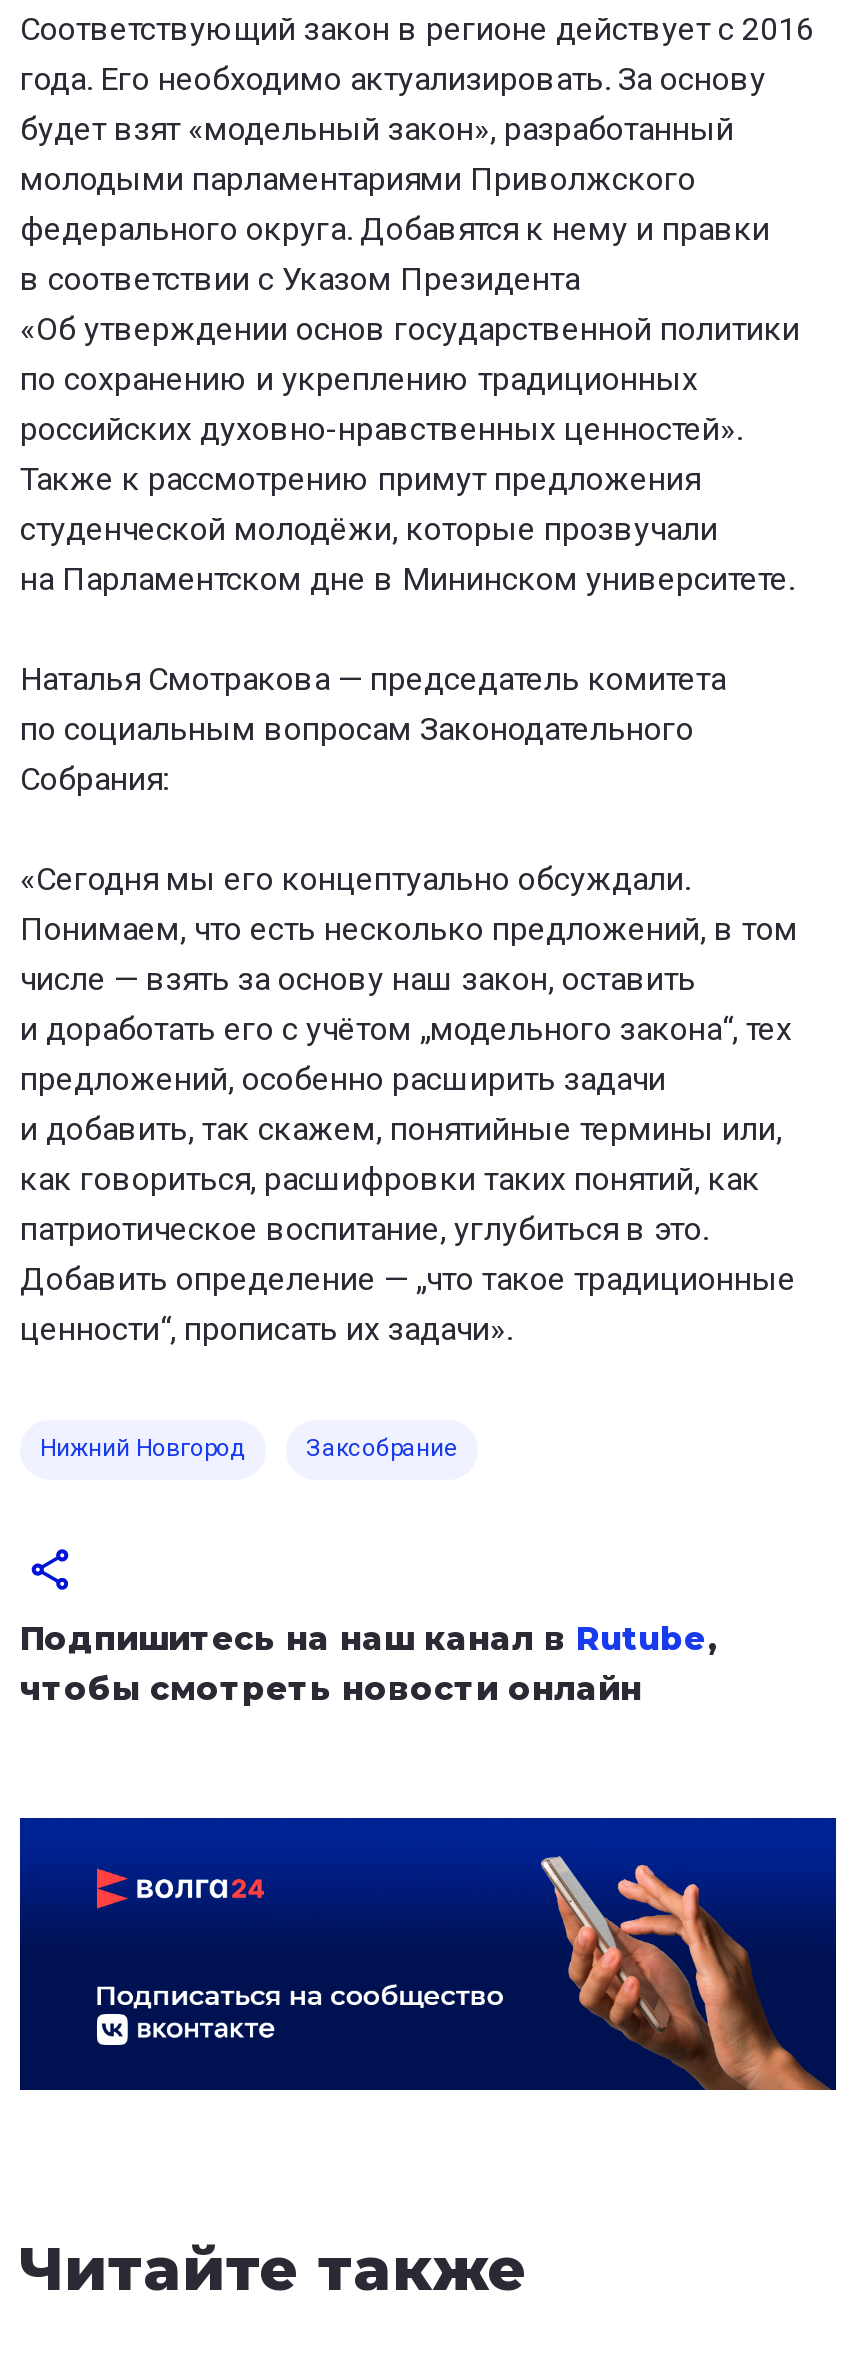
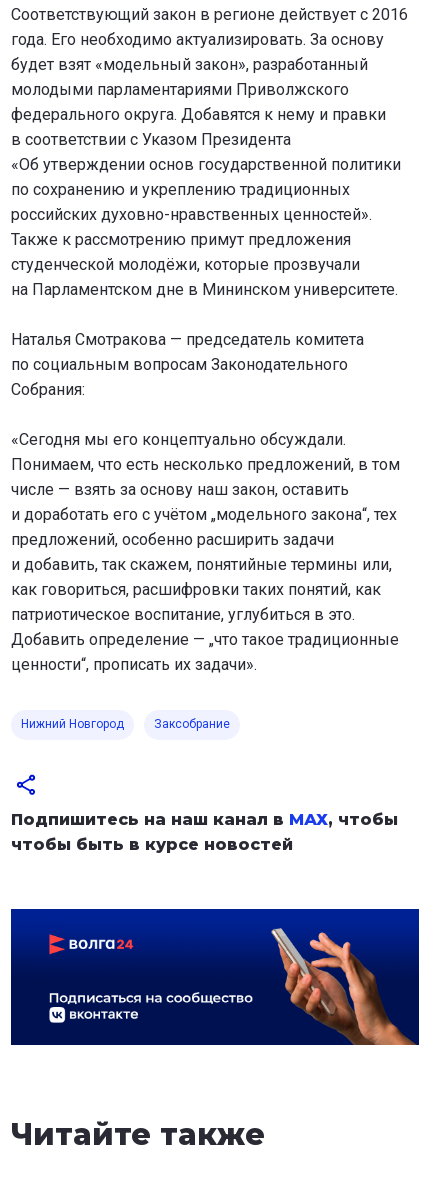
- Подпишитесь на наш канал в Rutube,
- чтобы смотреть новости онлайн
+ Подпишитесь на наш канал в МАХ, чтобы
+ чтобы быть в курсе новостей
